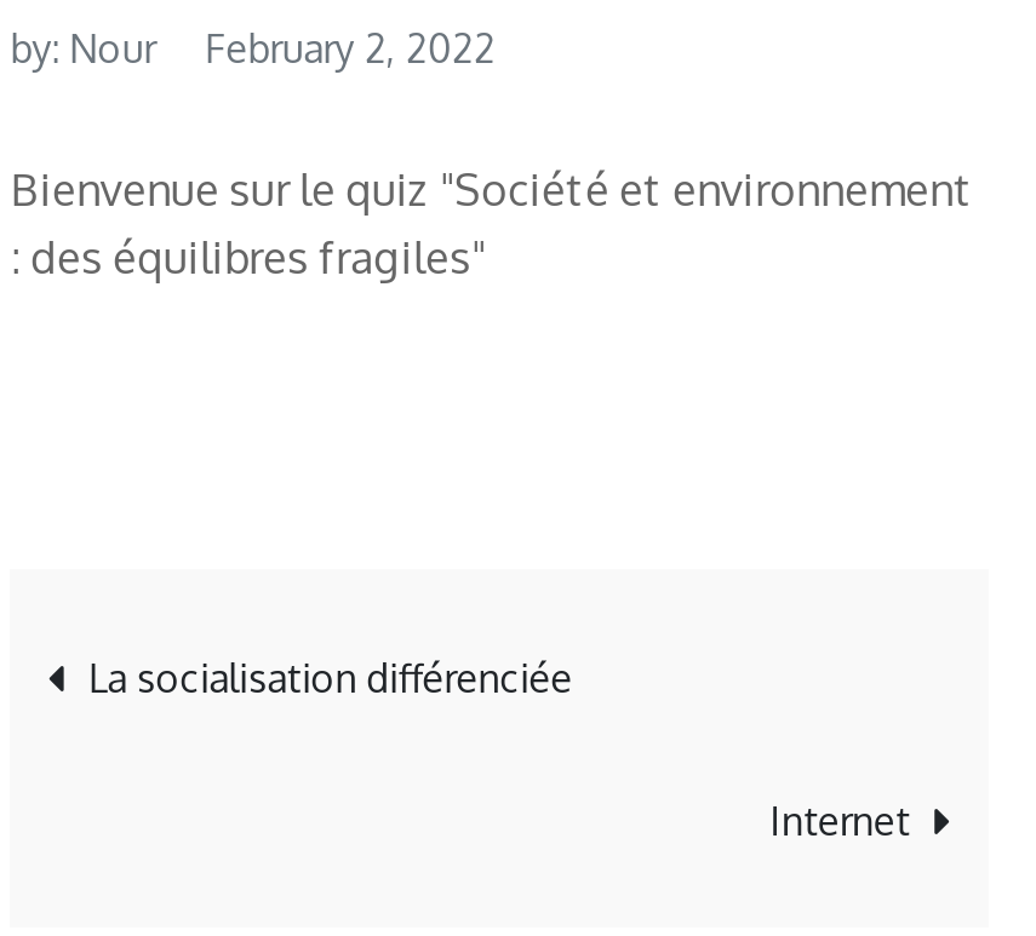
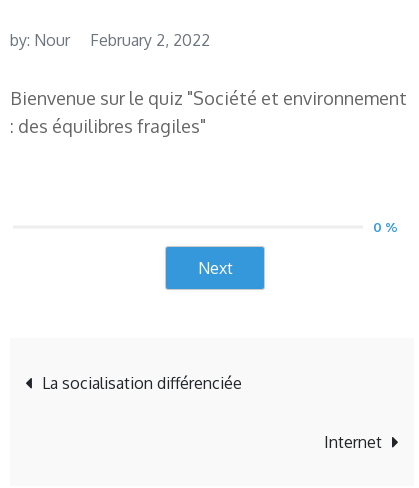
+ 0 %
+ Next
